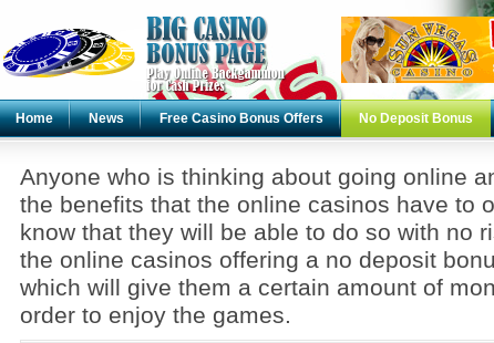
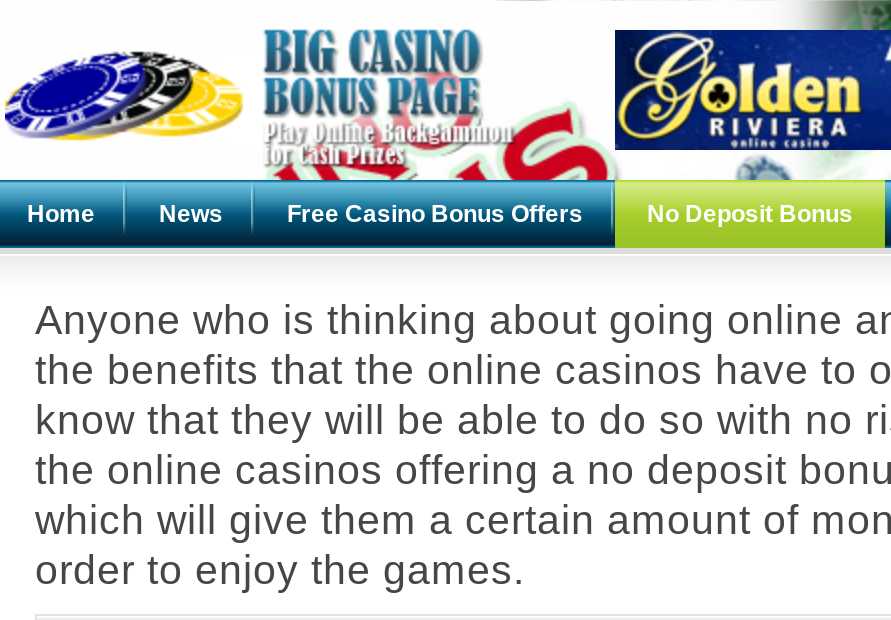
- [image]
+ [image]
